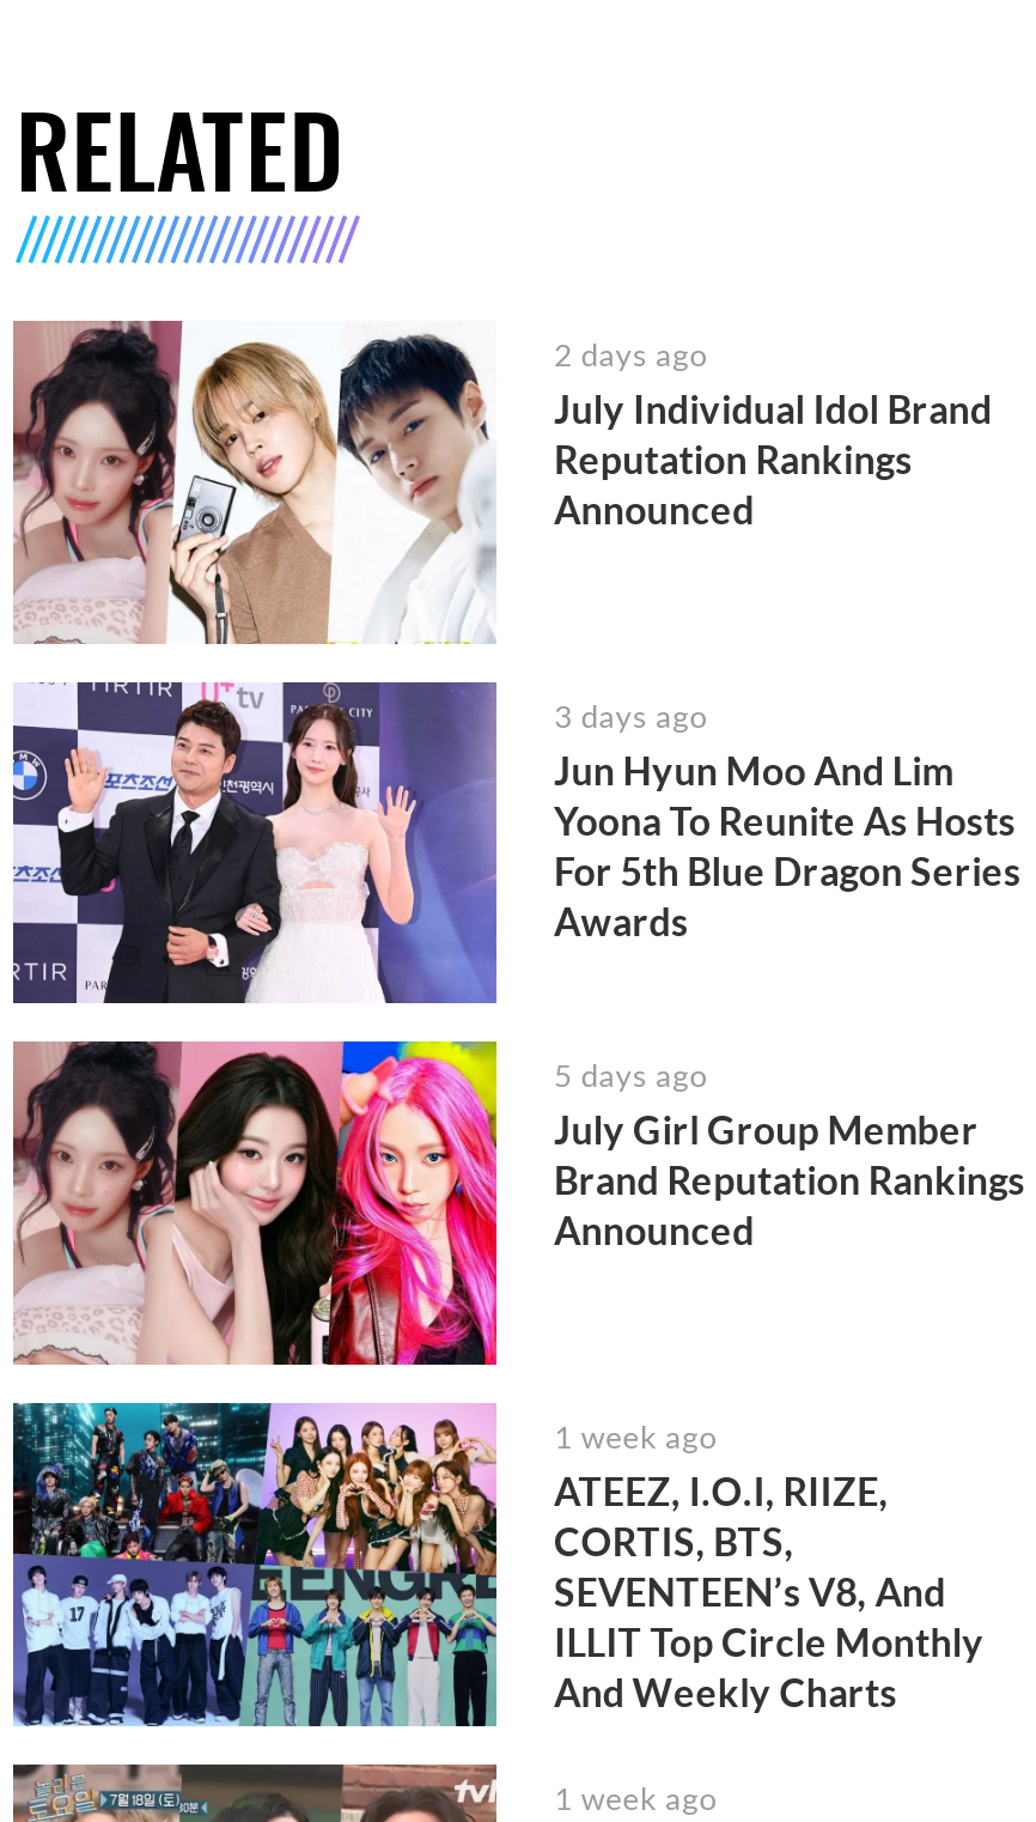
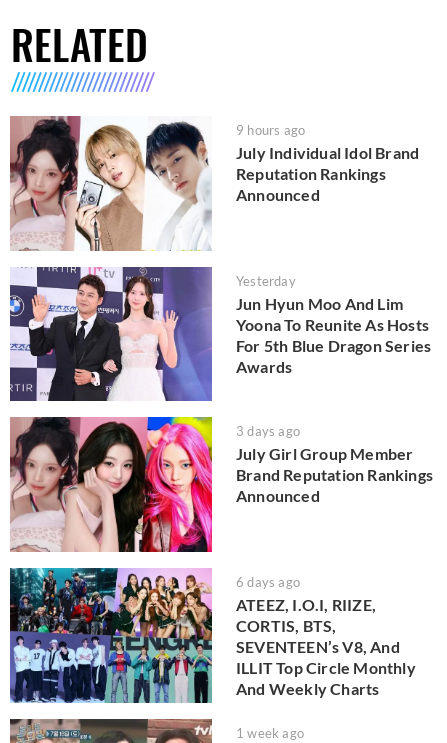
- 2 days ago
+ 9 hours ago

- 3 days ago
+ Yesterday

- 5 days ago
+ 3 days ago

- 1 week ago
+ 6 days ago
